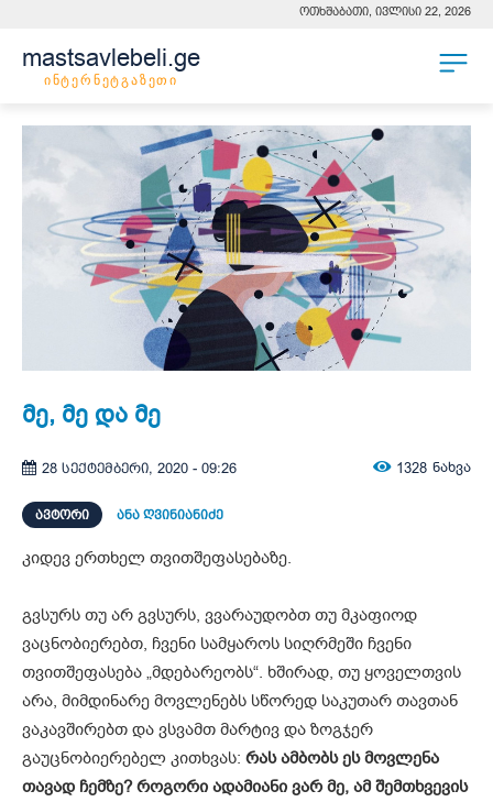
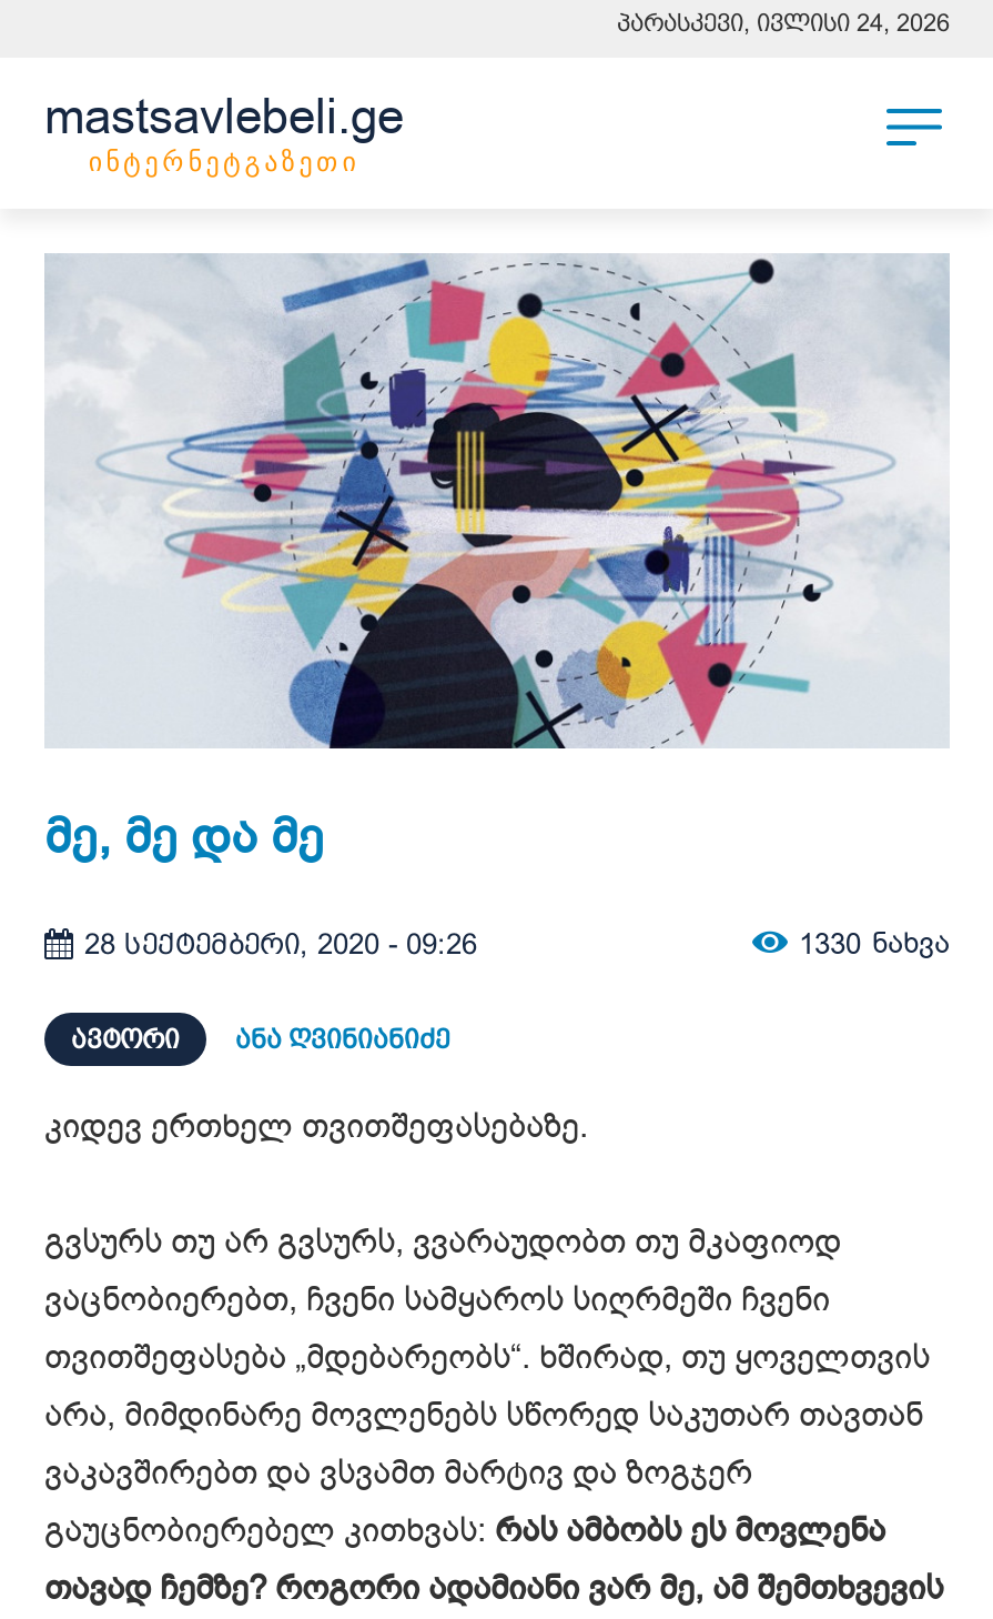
- ოთხშაბათი, ივლისი 22, 2026
+ პარასკევი, ივლისი 24, 2026

- 1328 ნახვა
+ 1330 ნახვა
